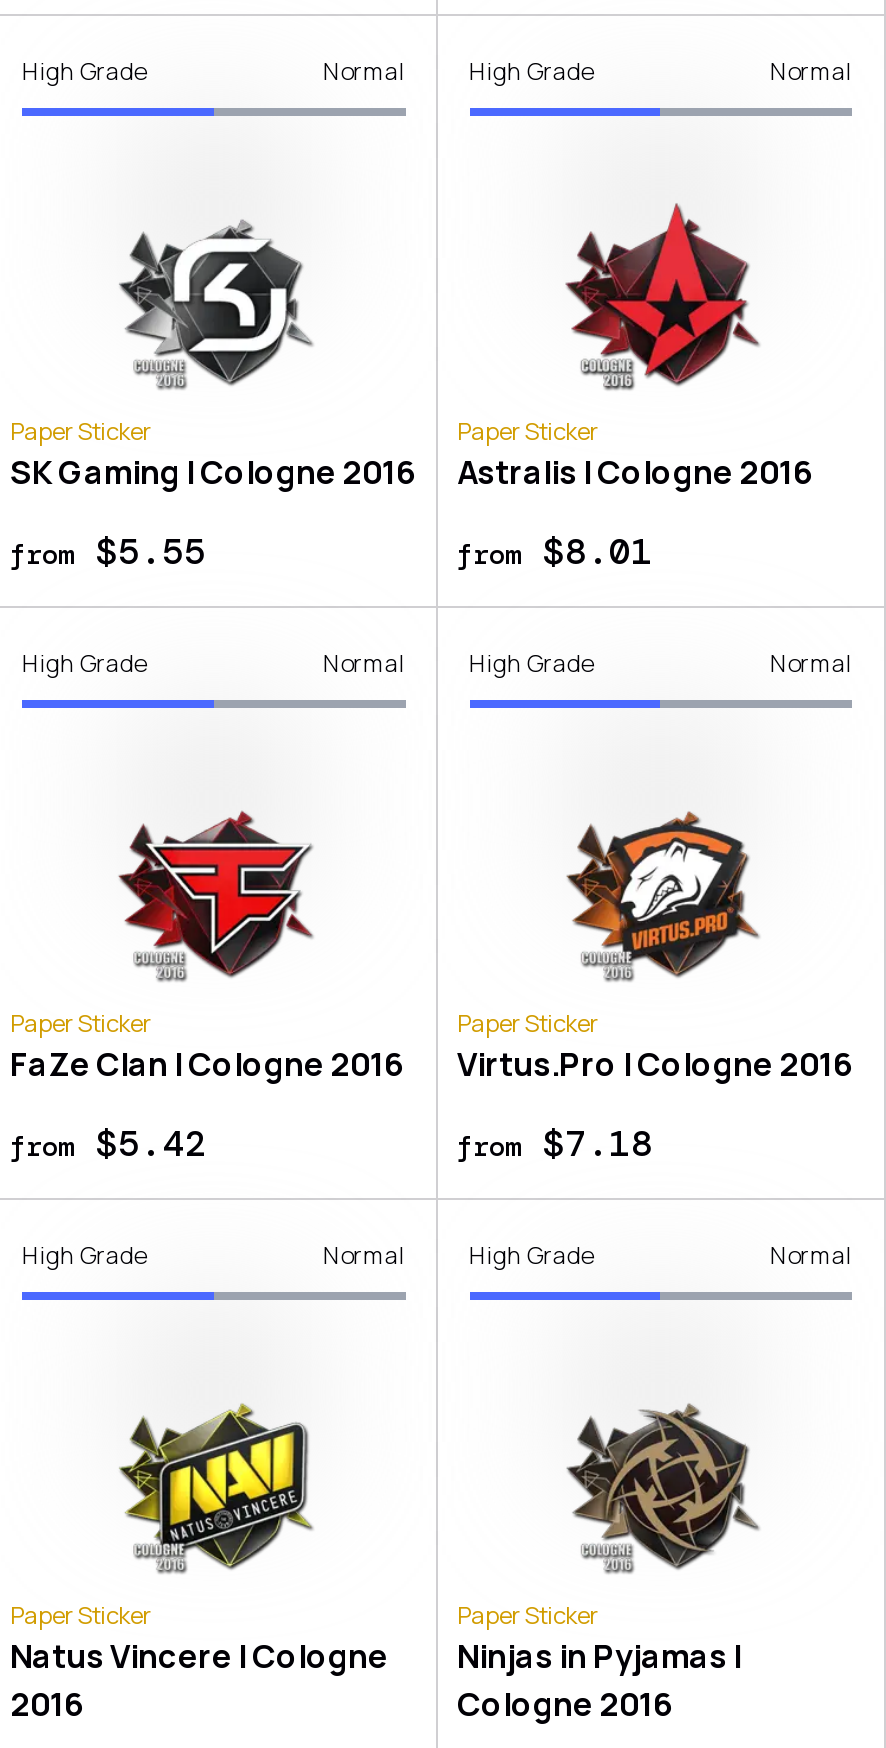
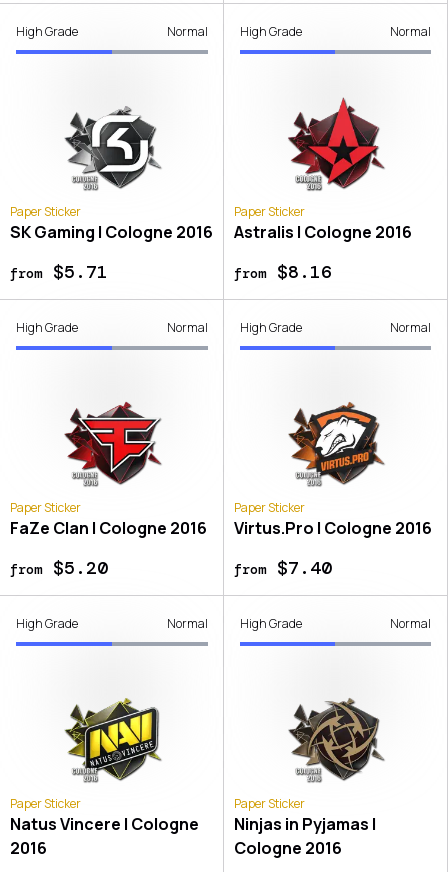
- from $5.55
+ from $5.71

- from $8.01
+ from $8.16

- from $5.42
+ from $5.20

- from $7.18
+ from $7.40
